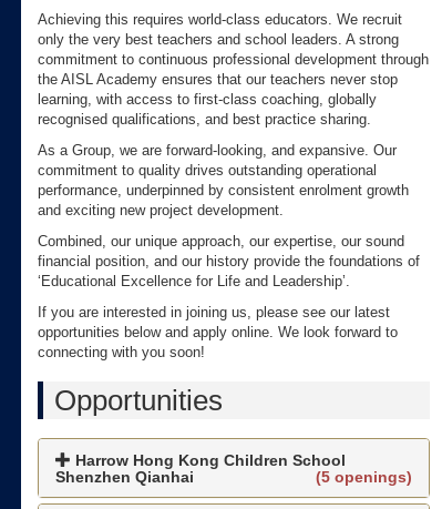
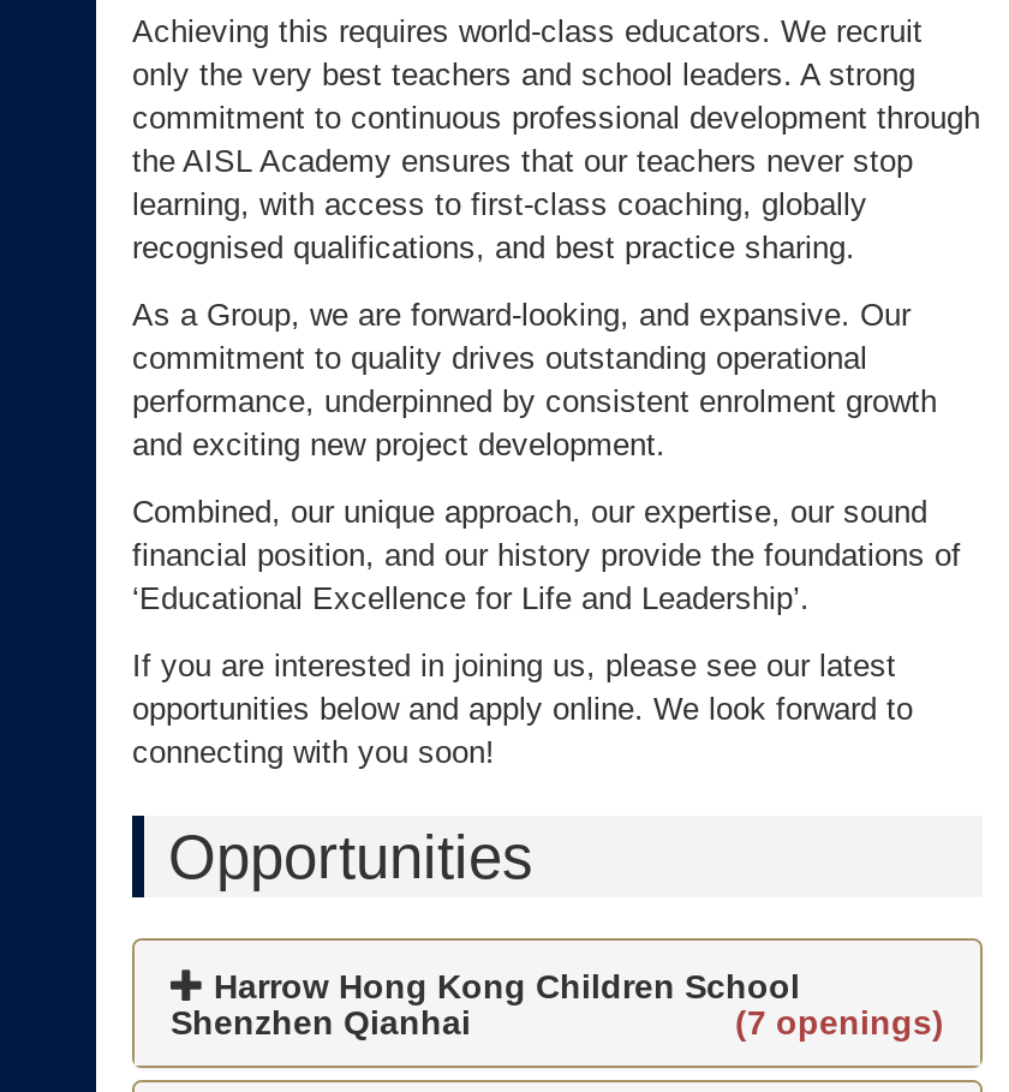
- (5 openings)
+ (7 openings)
